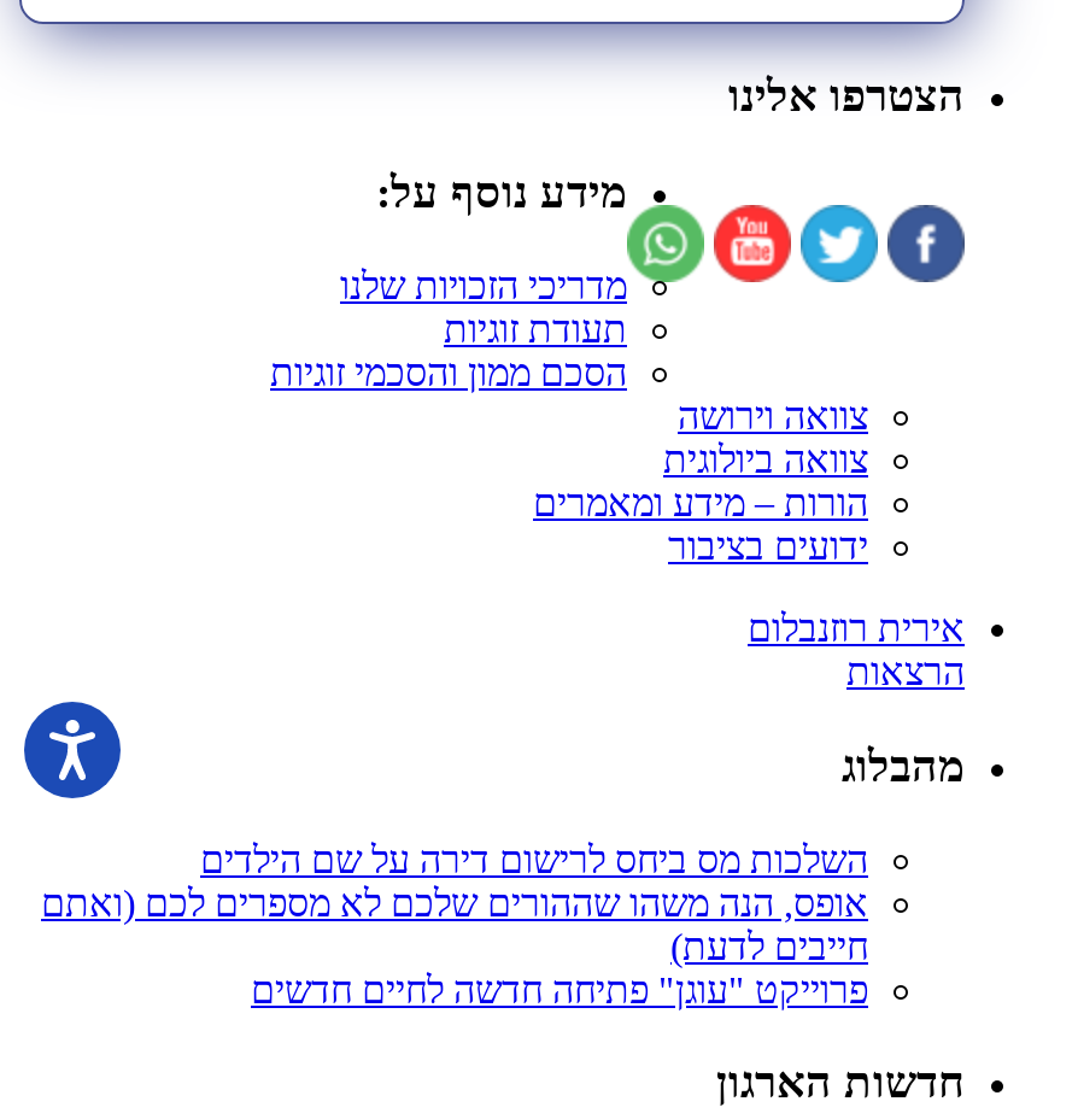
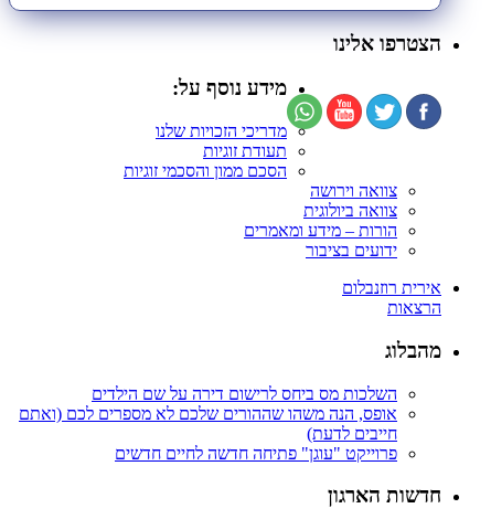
- [image]
